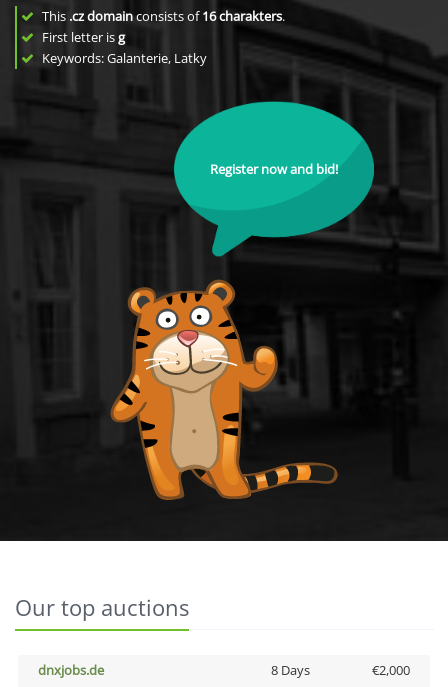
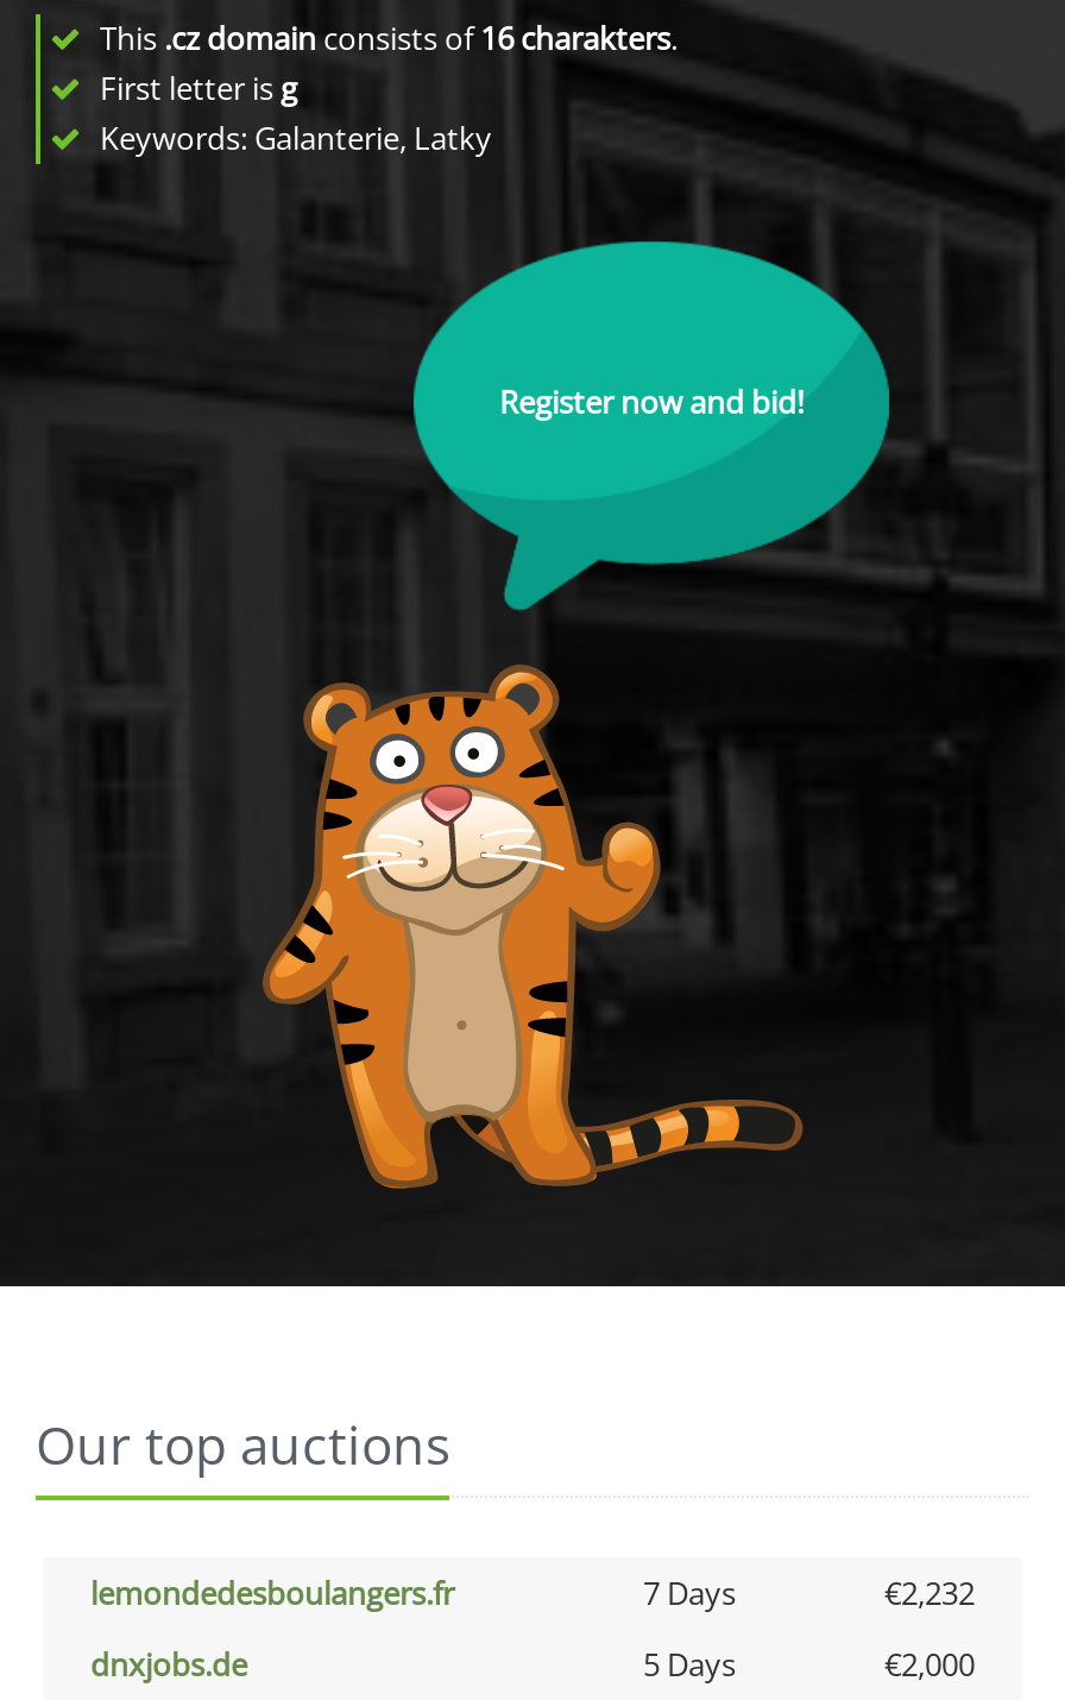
+ lemondedesboulangers.fr
+ 7 Days
+ €2,232

- 8 Days
+ 5 Days
